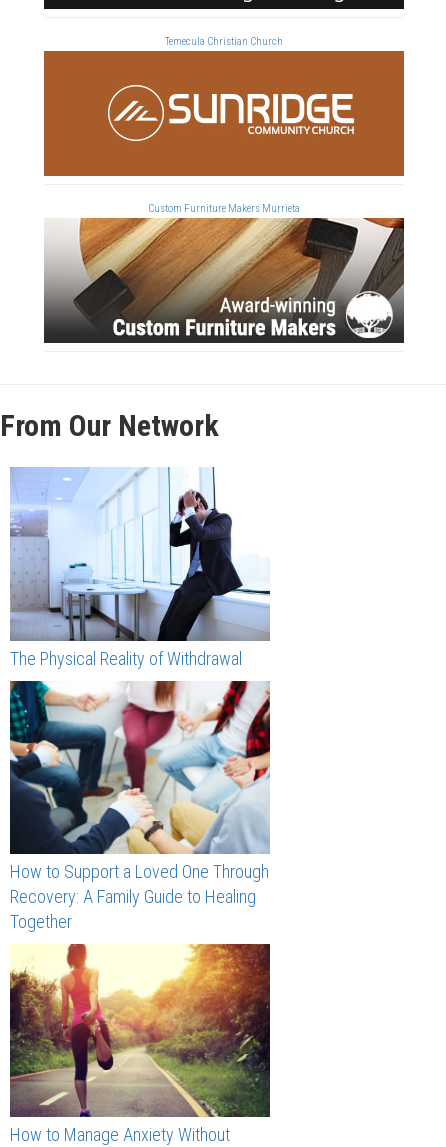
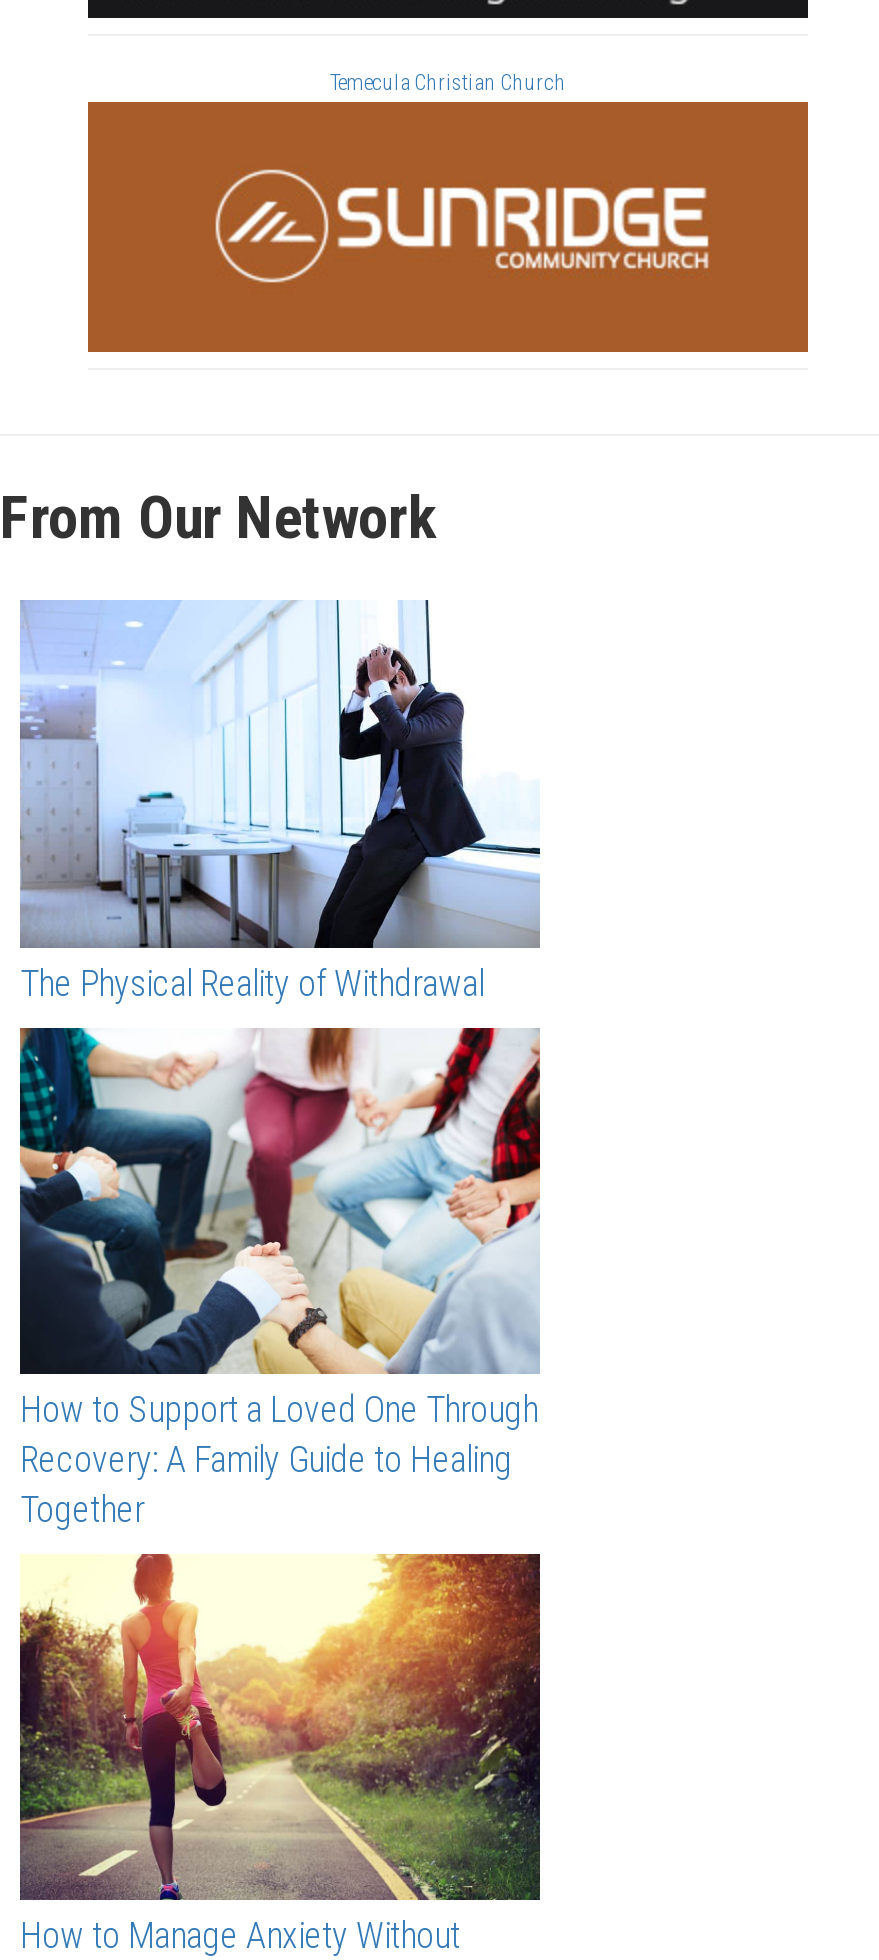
- Custom Furniture Makers Murrieta

- [image]
